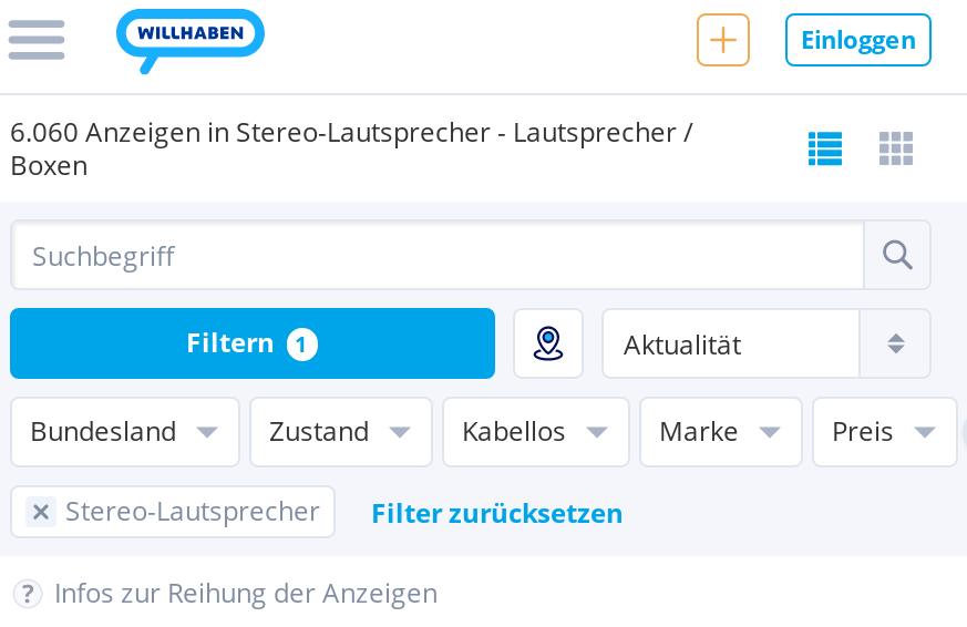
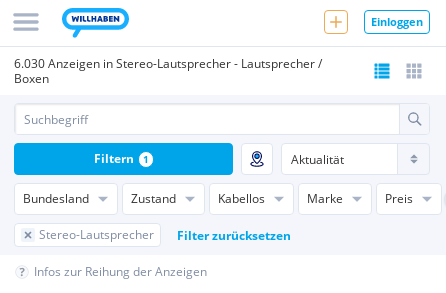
- 6.060 Anzeigen in Stereo-Lautsprecher - Lautsprecher /
+ 6.030 Anzeigen in Stereo-Lautsprecher - Lautsprecher /
